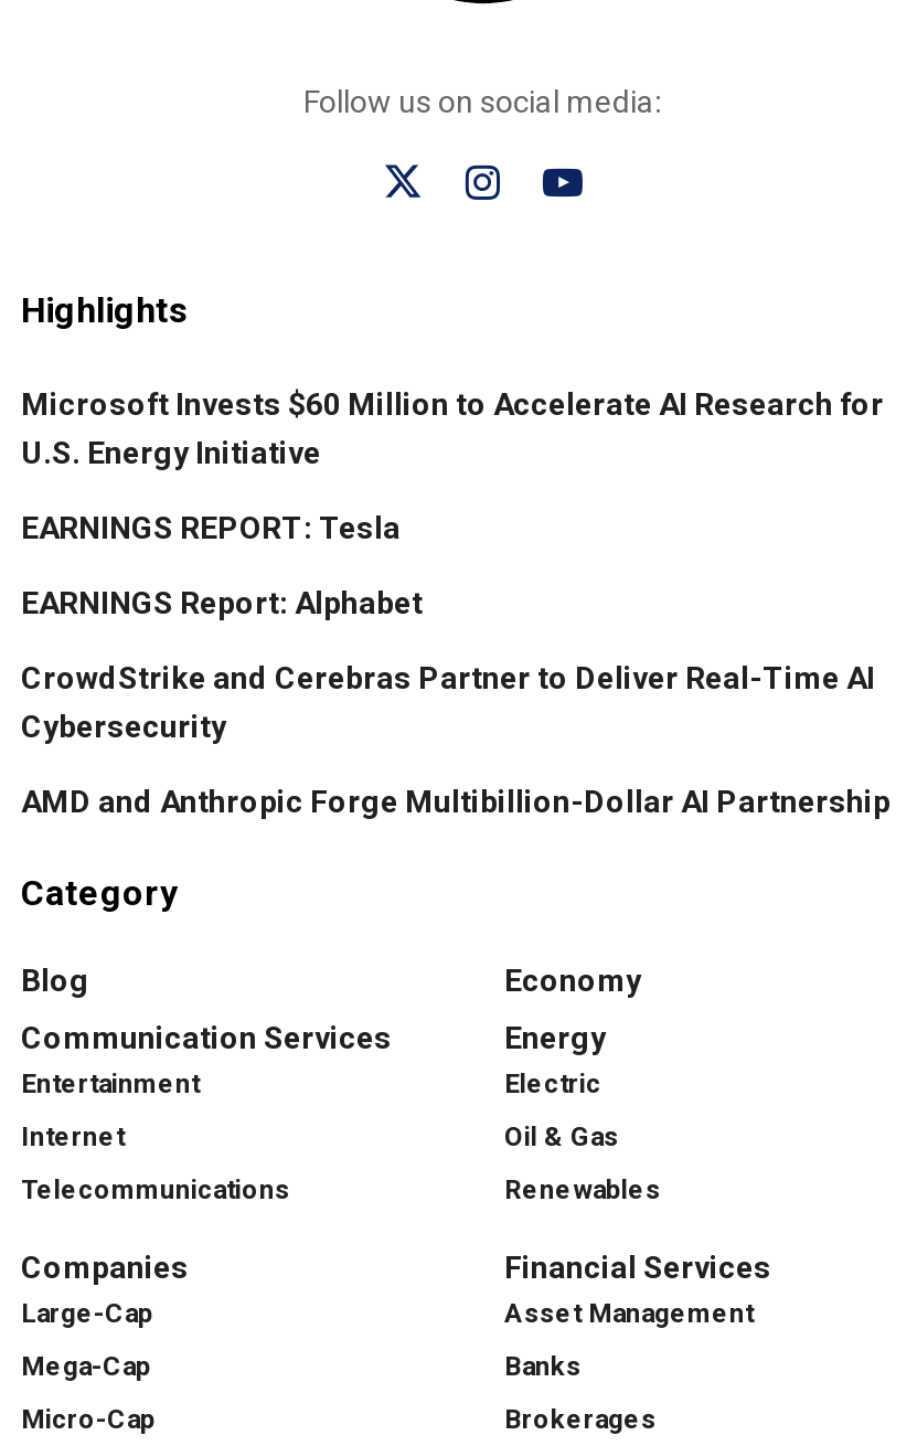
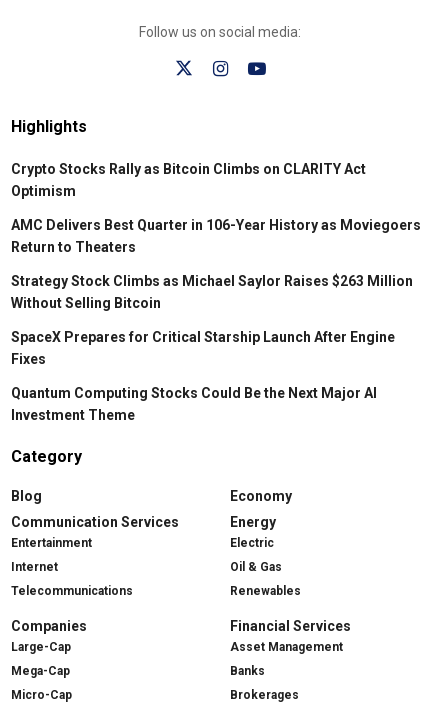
- Microsoft Invests $60 Million to Accelerate AI Research for
- U.S. Energy Initiative
+ Crypto Stocks Rally as Bitcoin Climbs on CLARITY Act
+ Optimism

- EARNINGS REPORT: Tesla
+ AMC Delivers Best Quarter in 106-Year History as Moviegoers
+ Return to Theaters

- EARNINGS Report: Alphabet
+ Strategy Stock Climbs as Michael Saylor Raises $263 Million
+ Without Selling Bitcoin

- CrowdStrike and Cerebras Partner to Deliver Real-Time AI
- Cybersecurity
+ SpaceX Prepares for Critical Starship Launch After Engine
+ Fixes

- AMD and Anthropic Forge Multibillion-Dollar AI Partnership
+ Quantum Computing Stocks Could Be the Next Major AI
+ Investment Theme
